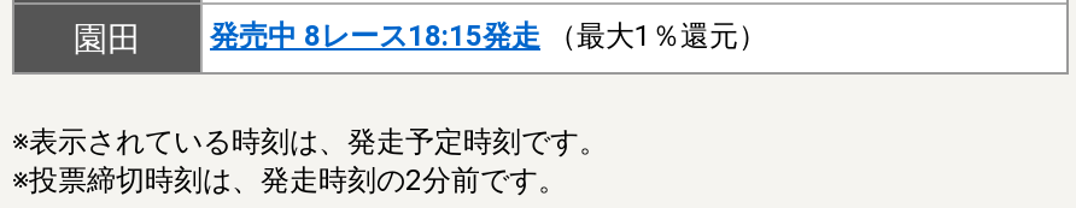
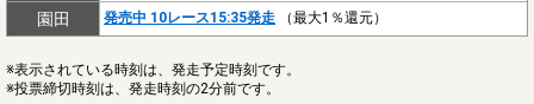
- 発売中 8レース18:15発走（最大1％還元）
+ 発売中 10レース15:35発走（最大1％還元）
